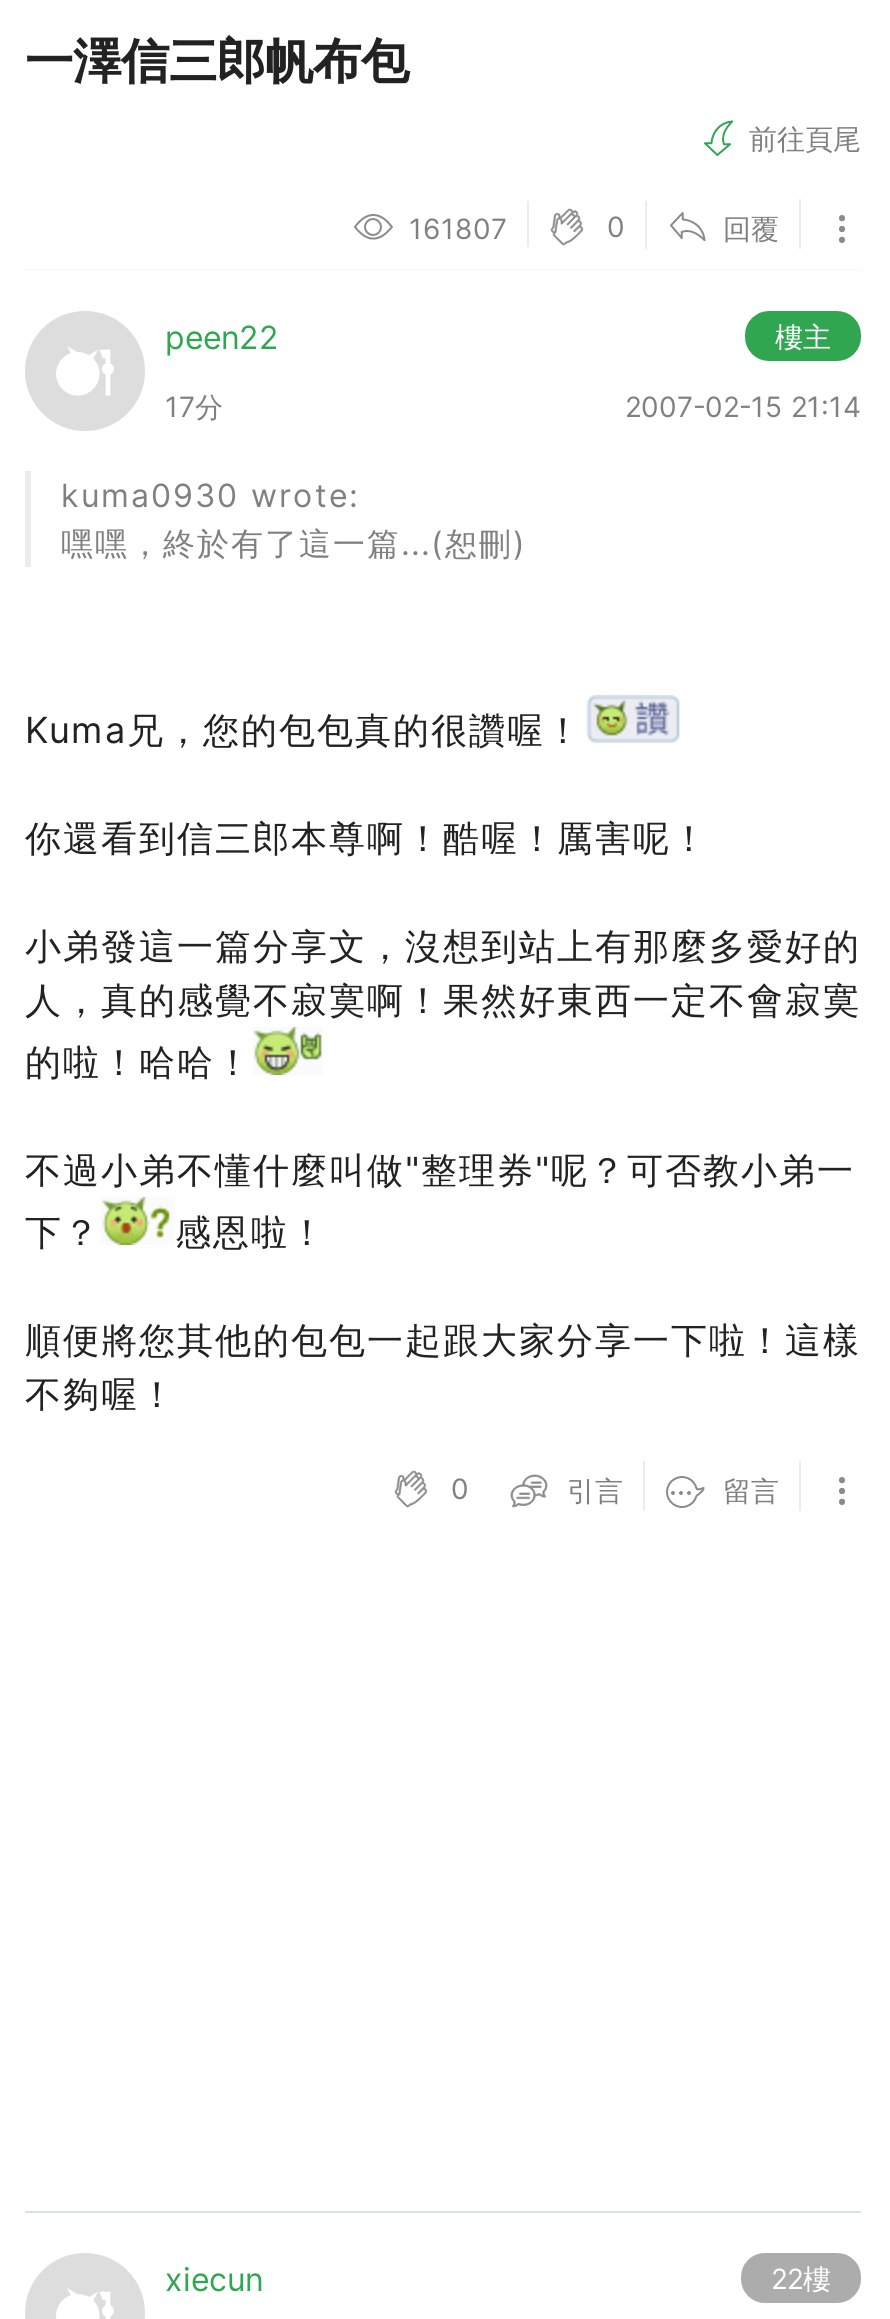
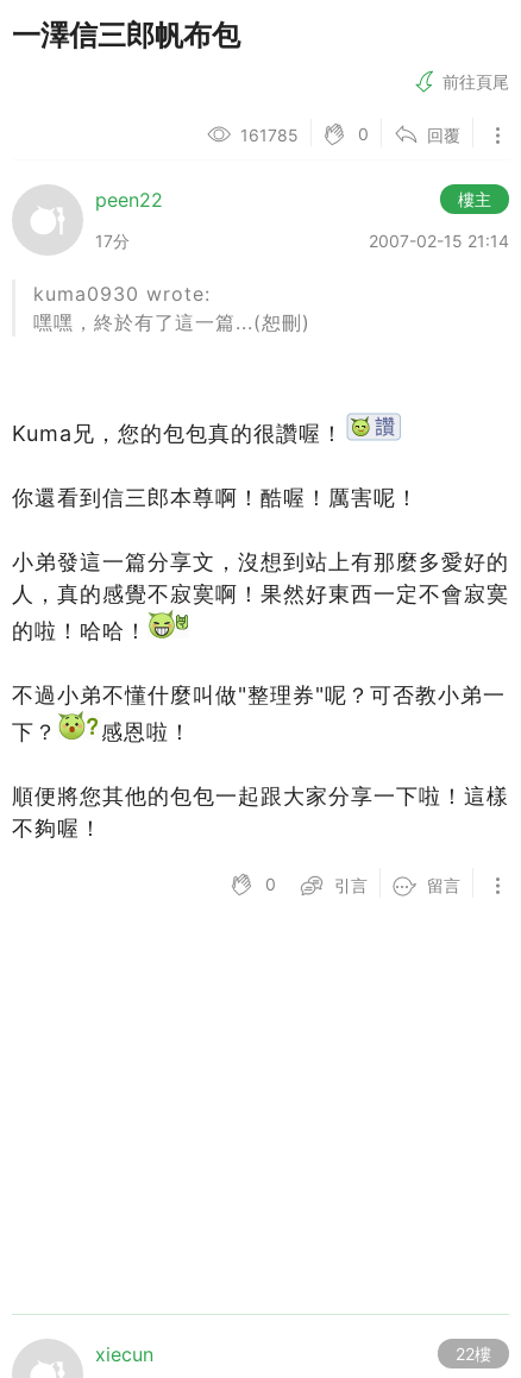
- 161807
+ 161785
